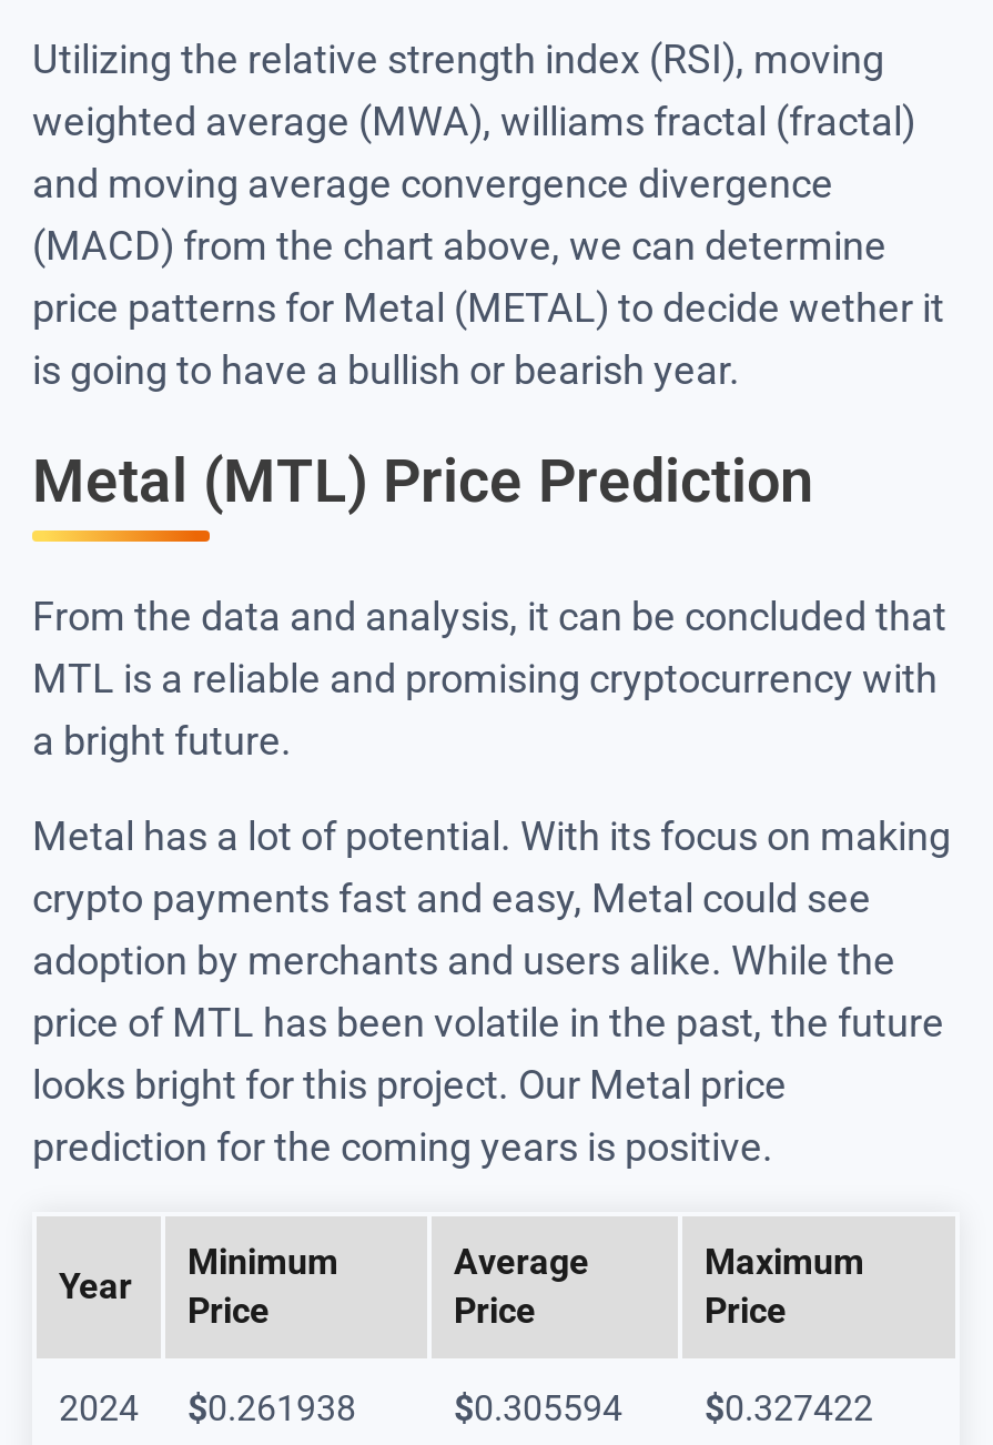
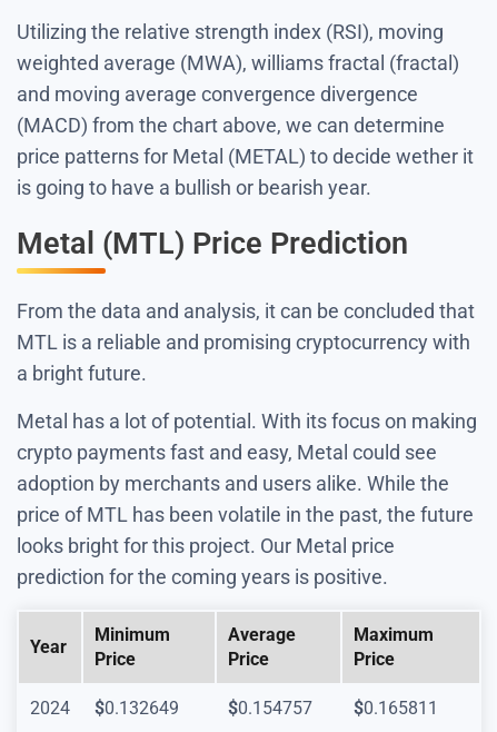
- 2024 $0.261938
+ 2024 $0.132649

- $0.305594
+ $0.154757

- $0.327422
+ $0.165811
